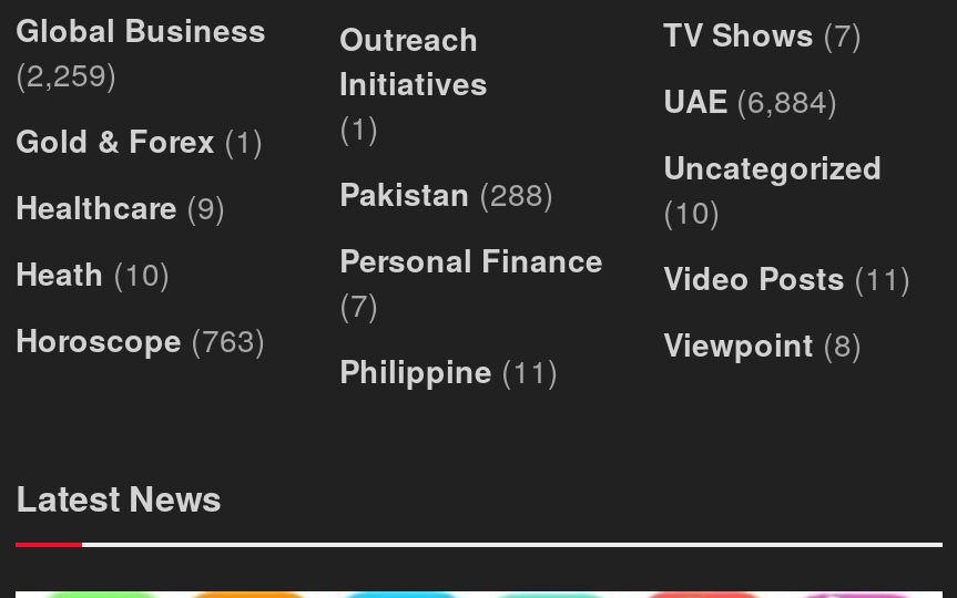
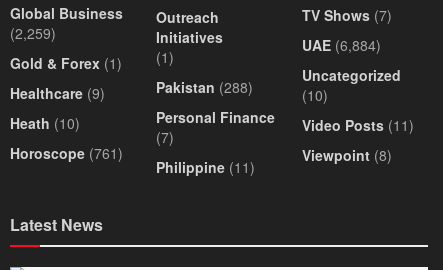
- Horoscope (763)
+ Horoscope (761)
